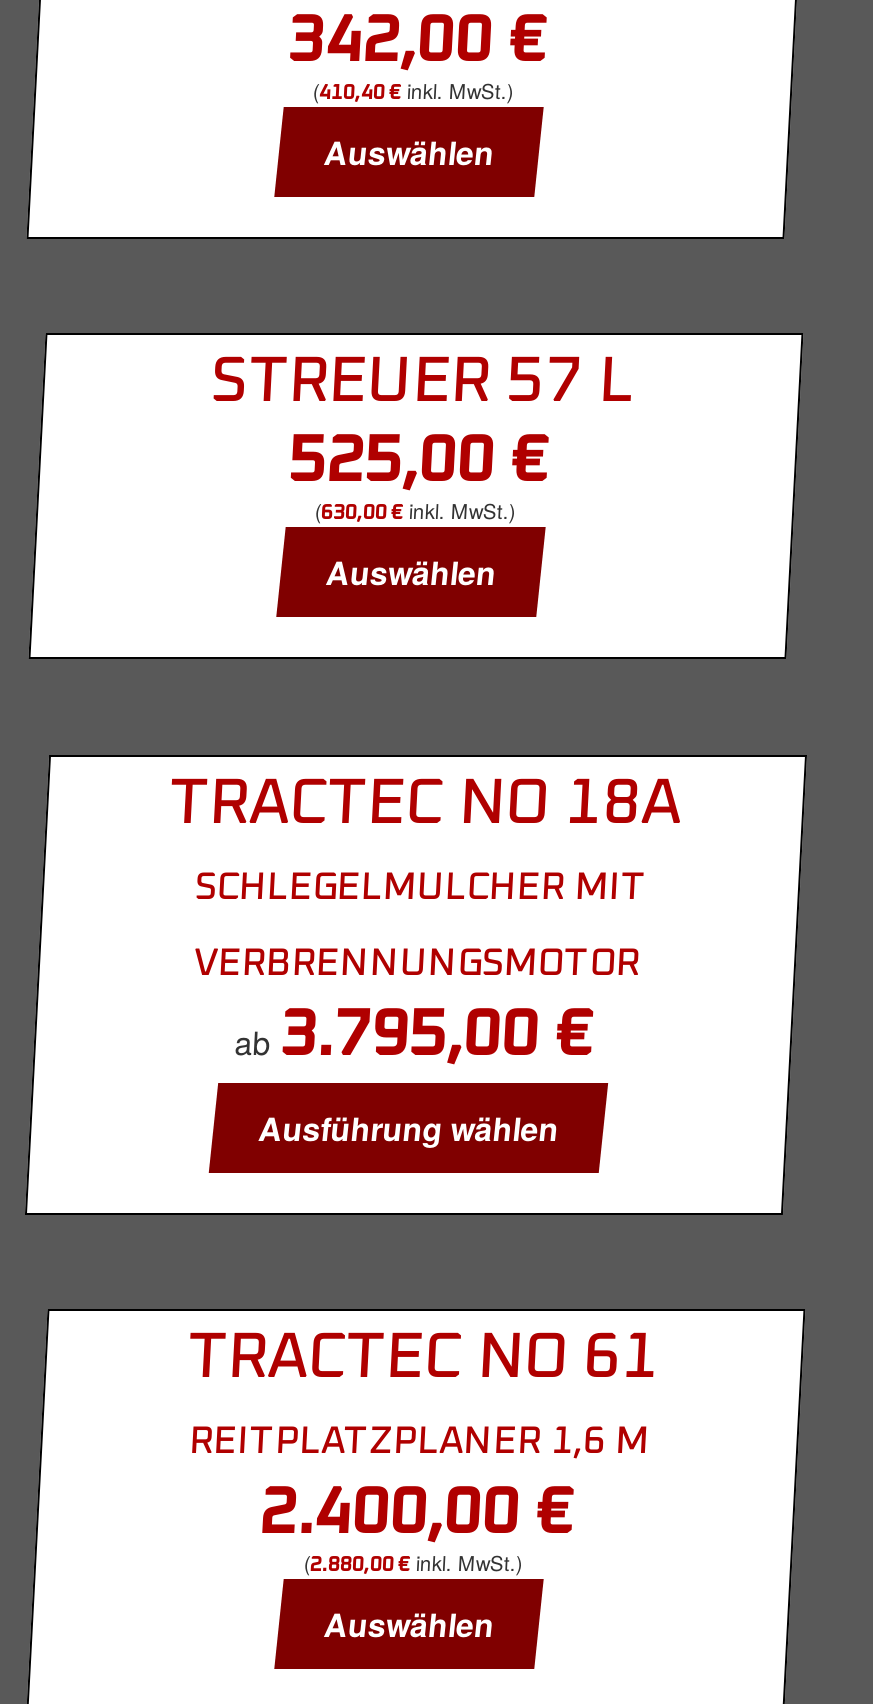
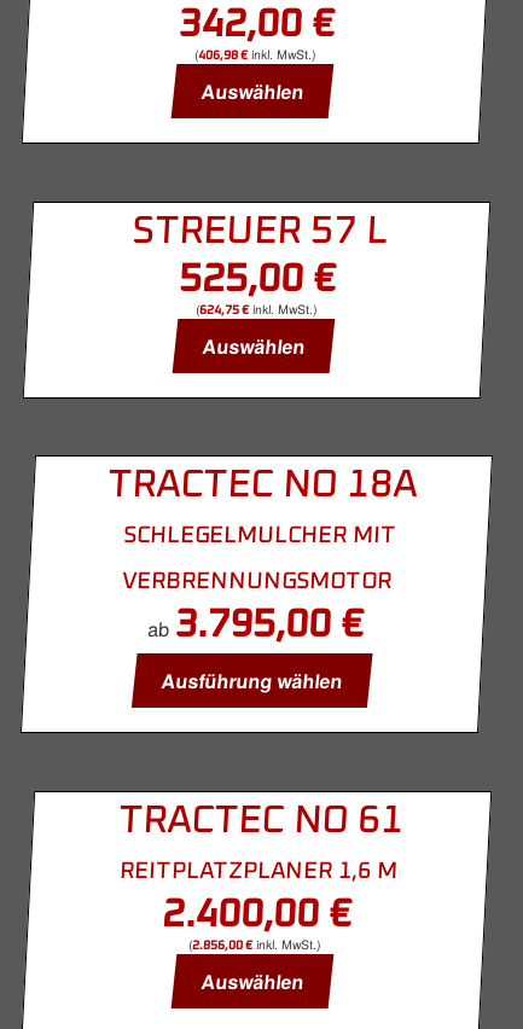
- (410,40€inkl. MwSt.)
+ (406,98€inkl. MwSt.)

- (630,00€inkl. MwSt.)
+ (624,75€inkl. MwSt.)

- (2.880,00€inkl. MwSt.)
+ (2.856,00€inkl. MwSt.)
